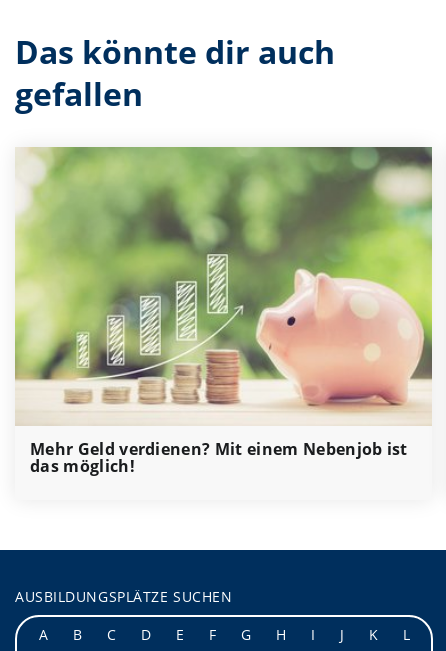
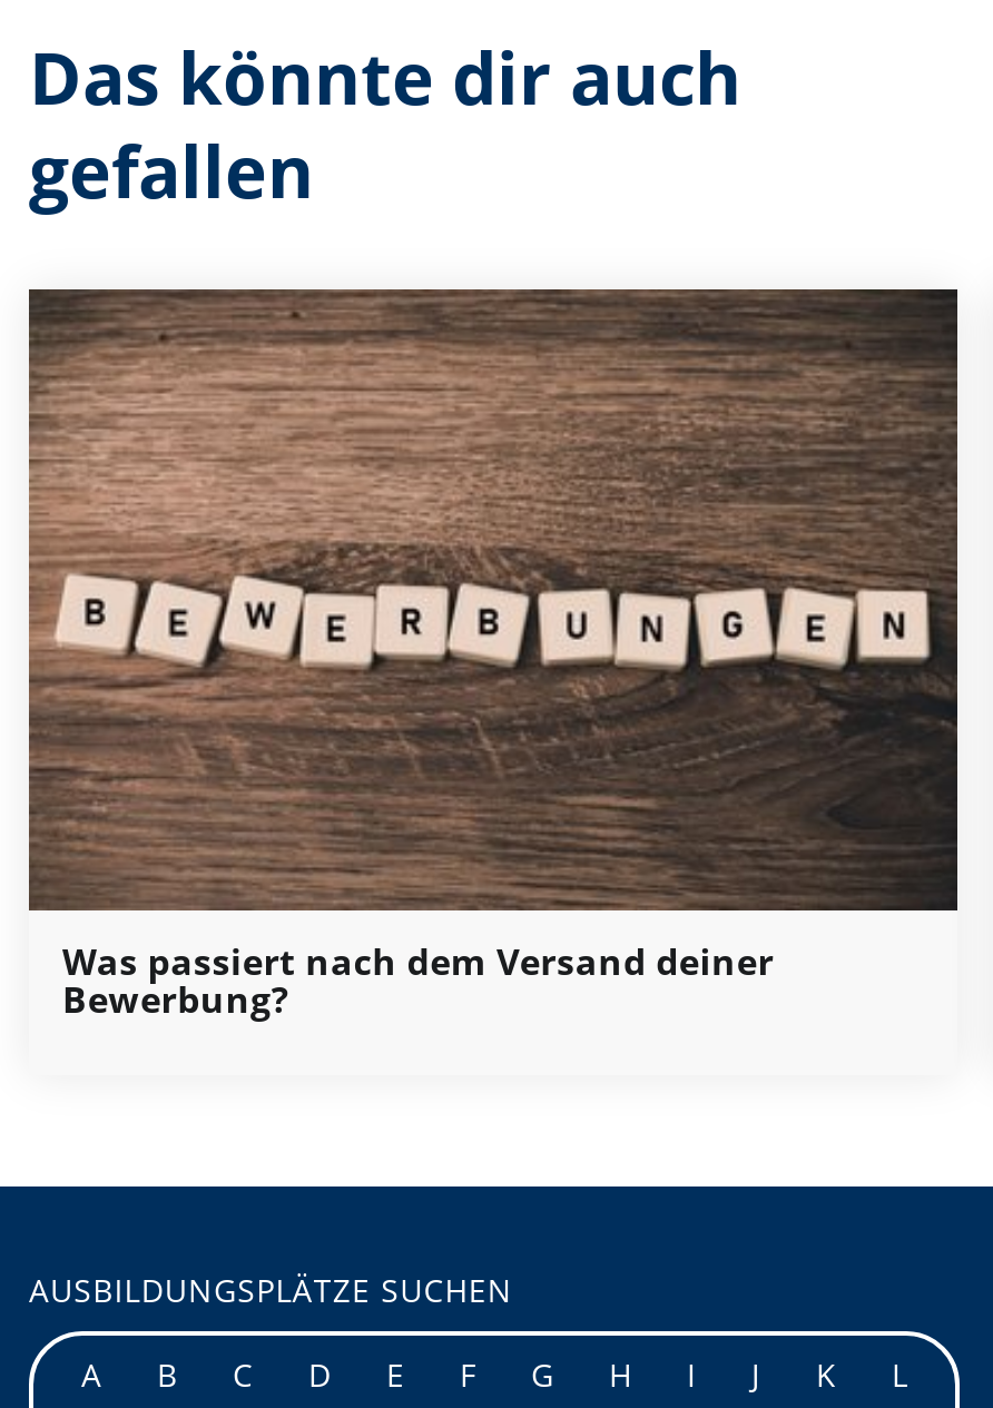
- [image]
- Mehr Geld verdienen? Mit einem Nebenjob ist
- das möglich!
+ [image]
+ Was passiert nach dem Versand deiner
+ Bewerbung?
